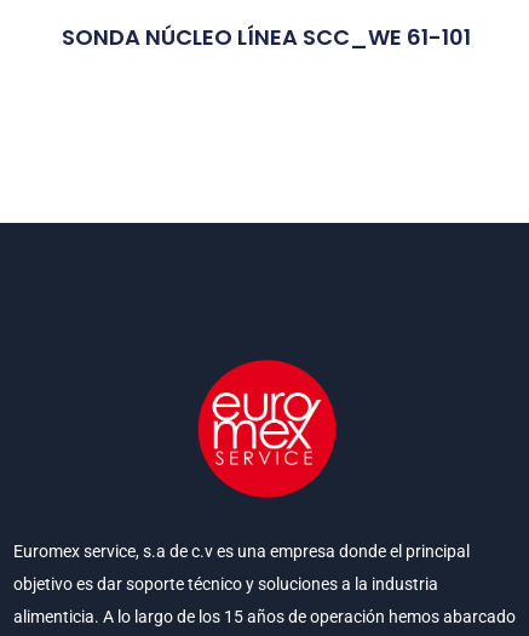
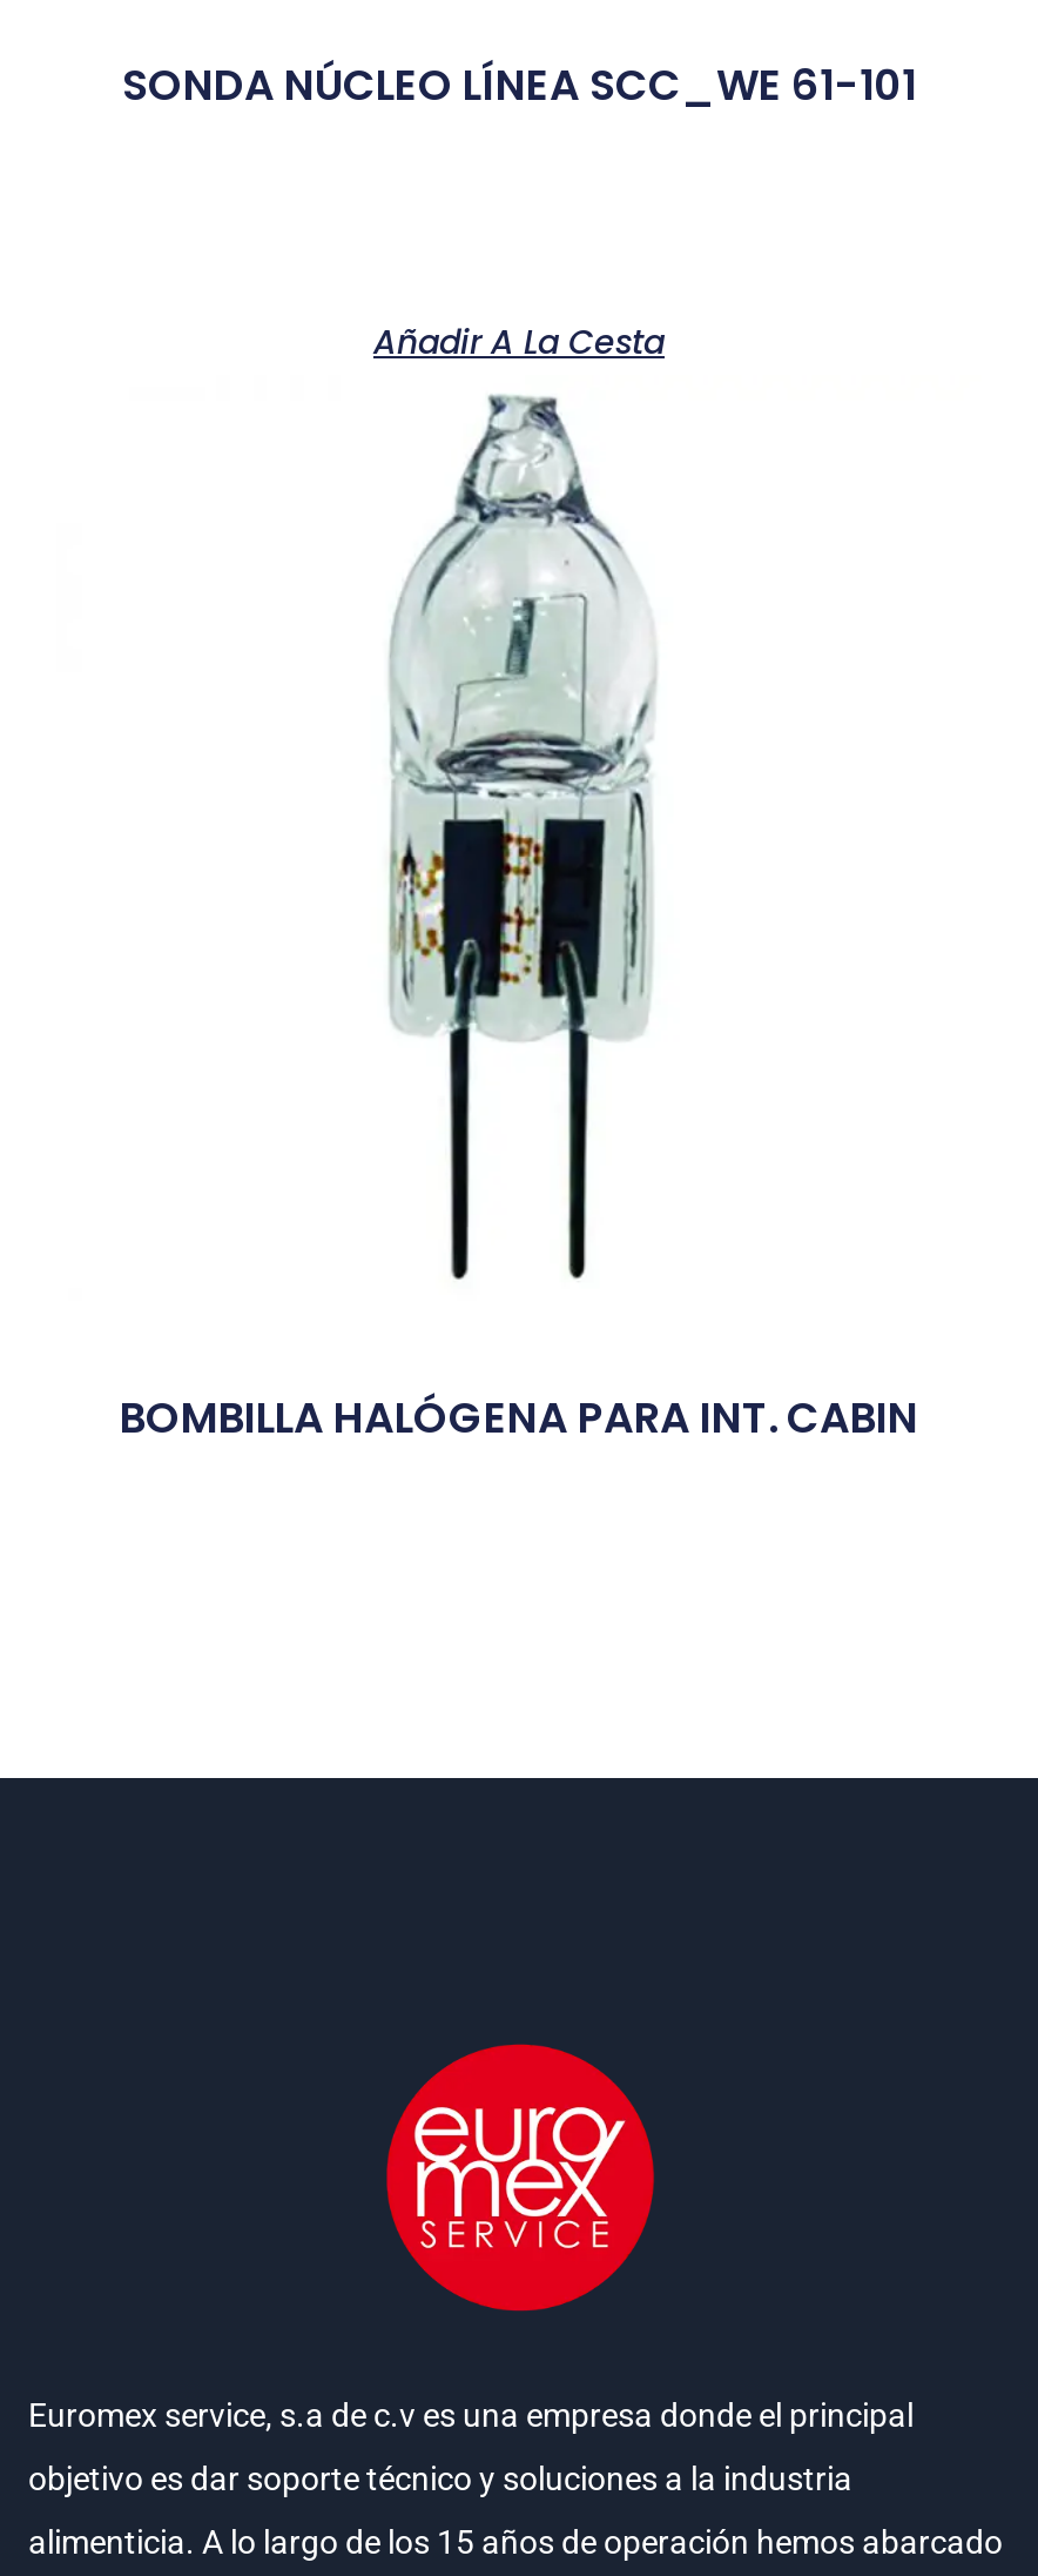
+ BOMBILLA HALÓGENA PARA INT. CABIN

+ Añadir A La Cesta

+ [image]
